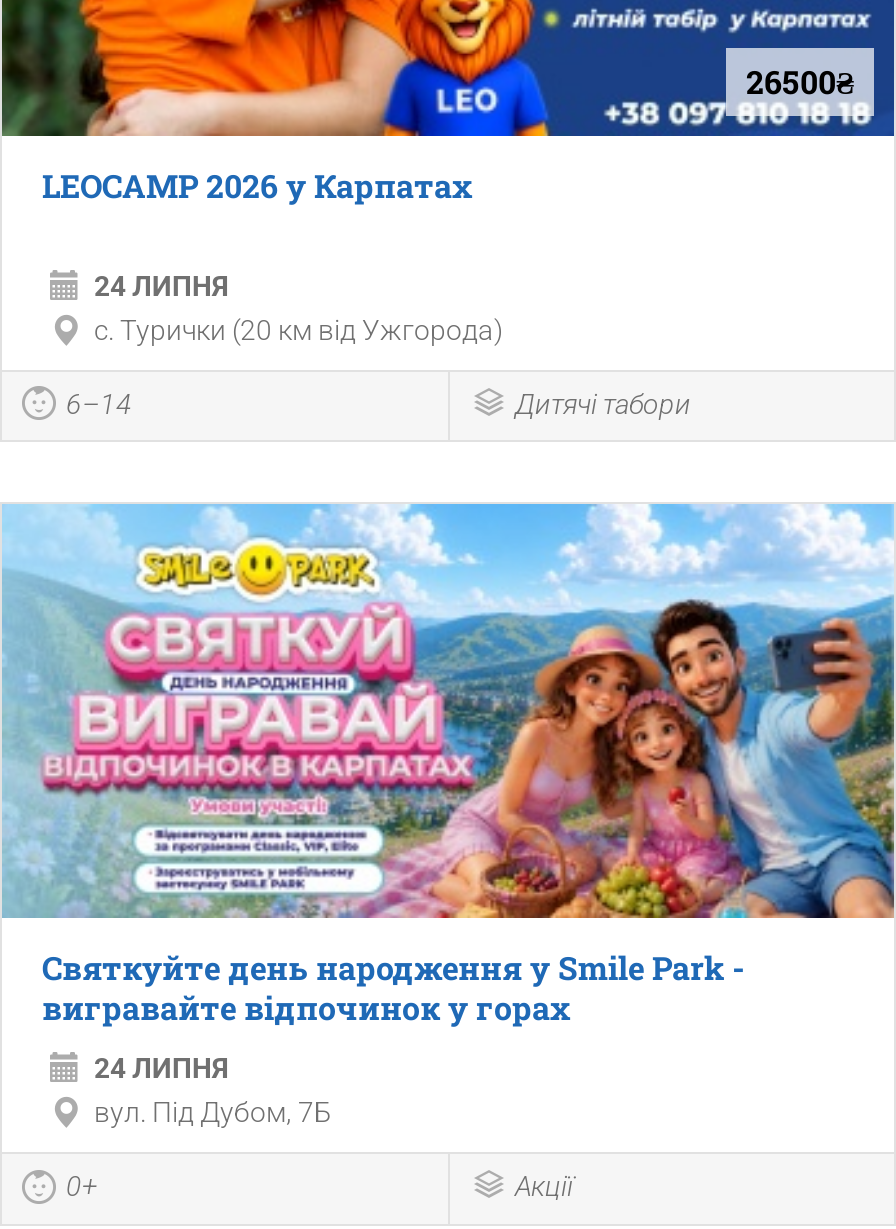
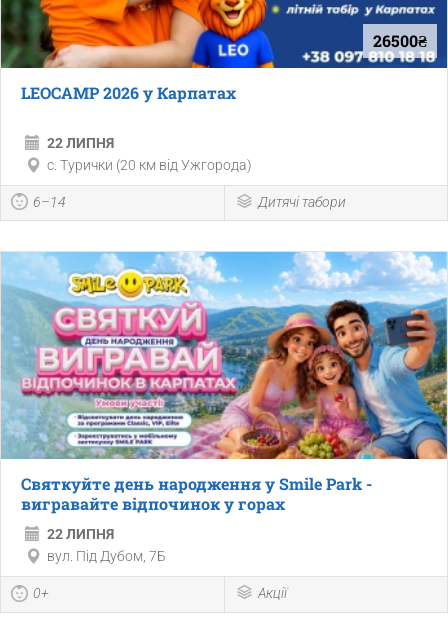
- 24 ЛИПНЯ
+ 22 ЛИПНЯ

- 24 ЛИПНЯ
+ 22 ЛИПНЯ
